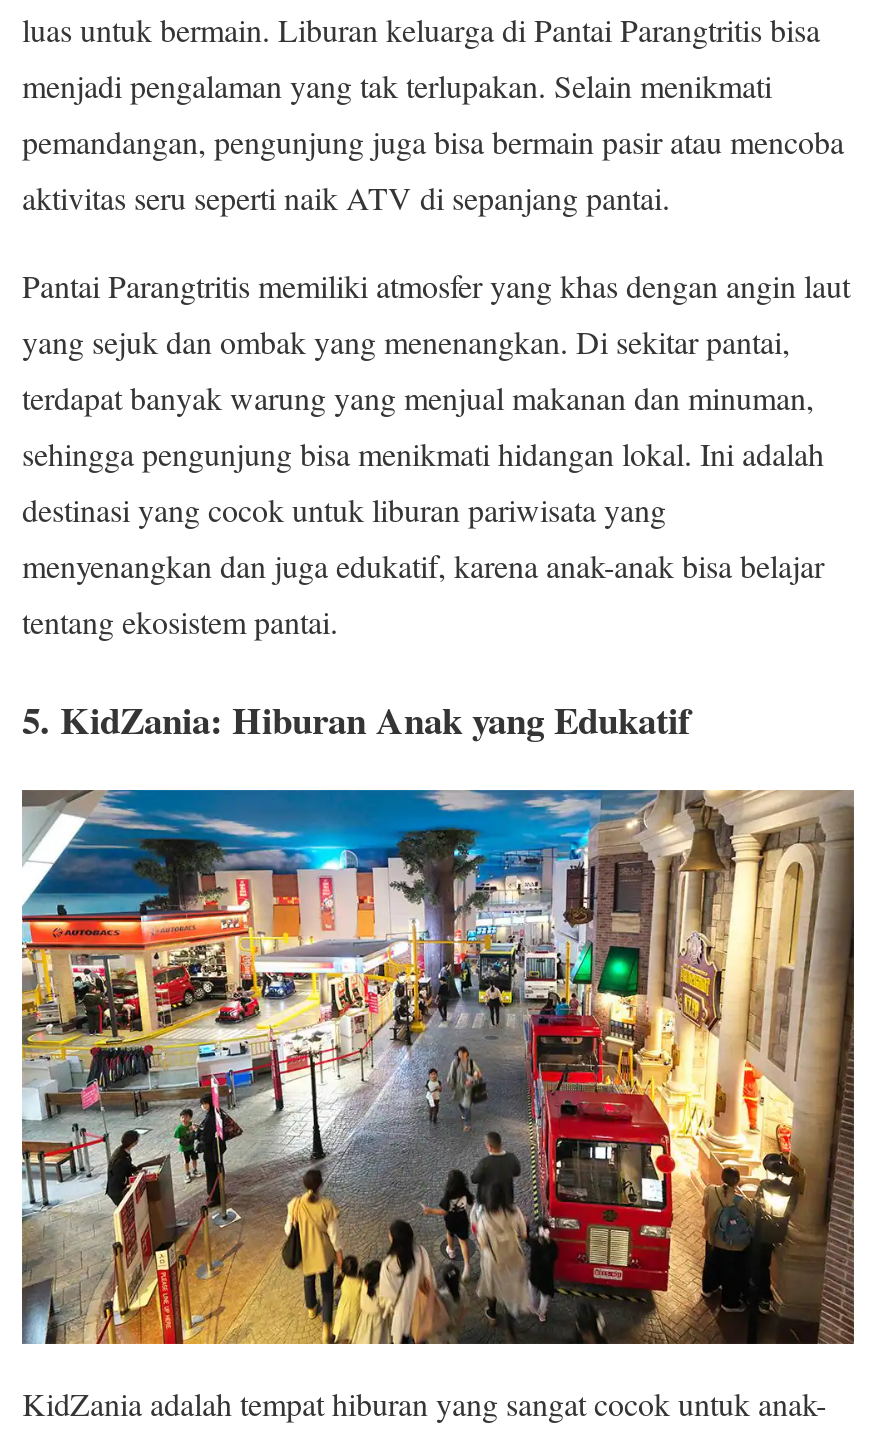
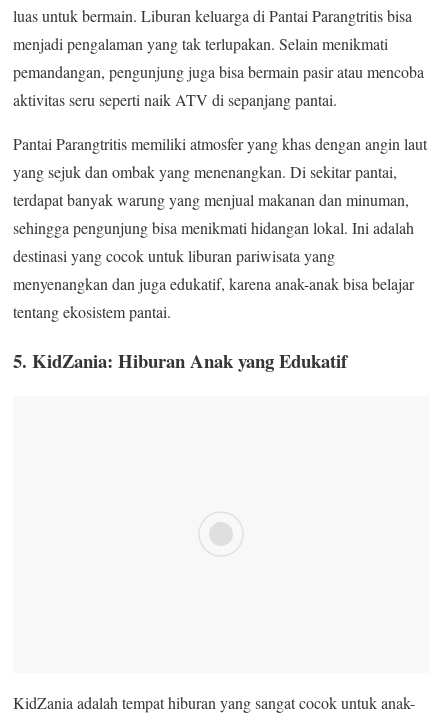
- [image]
